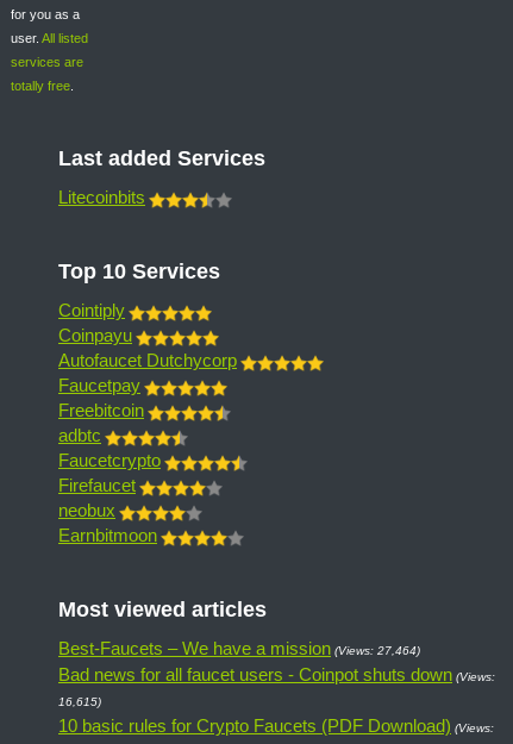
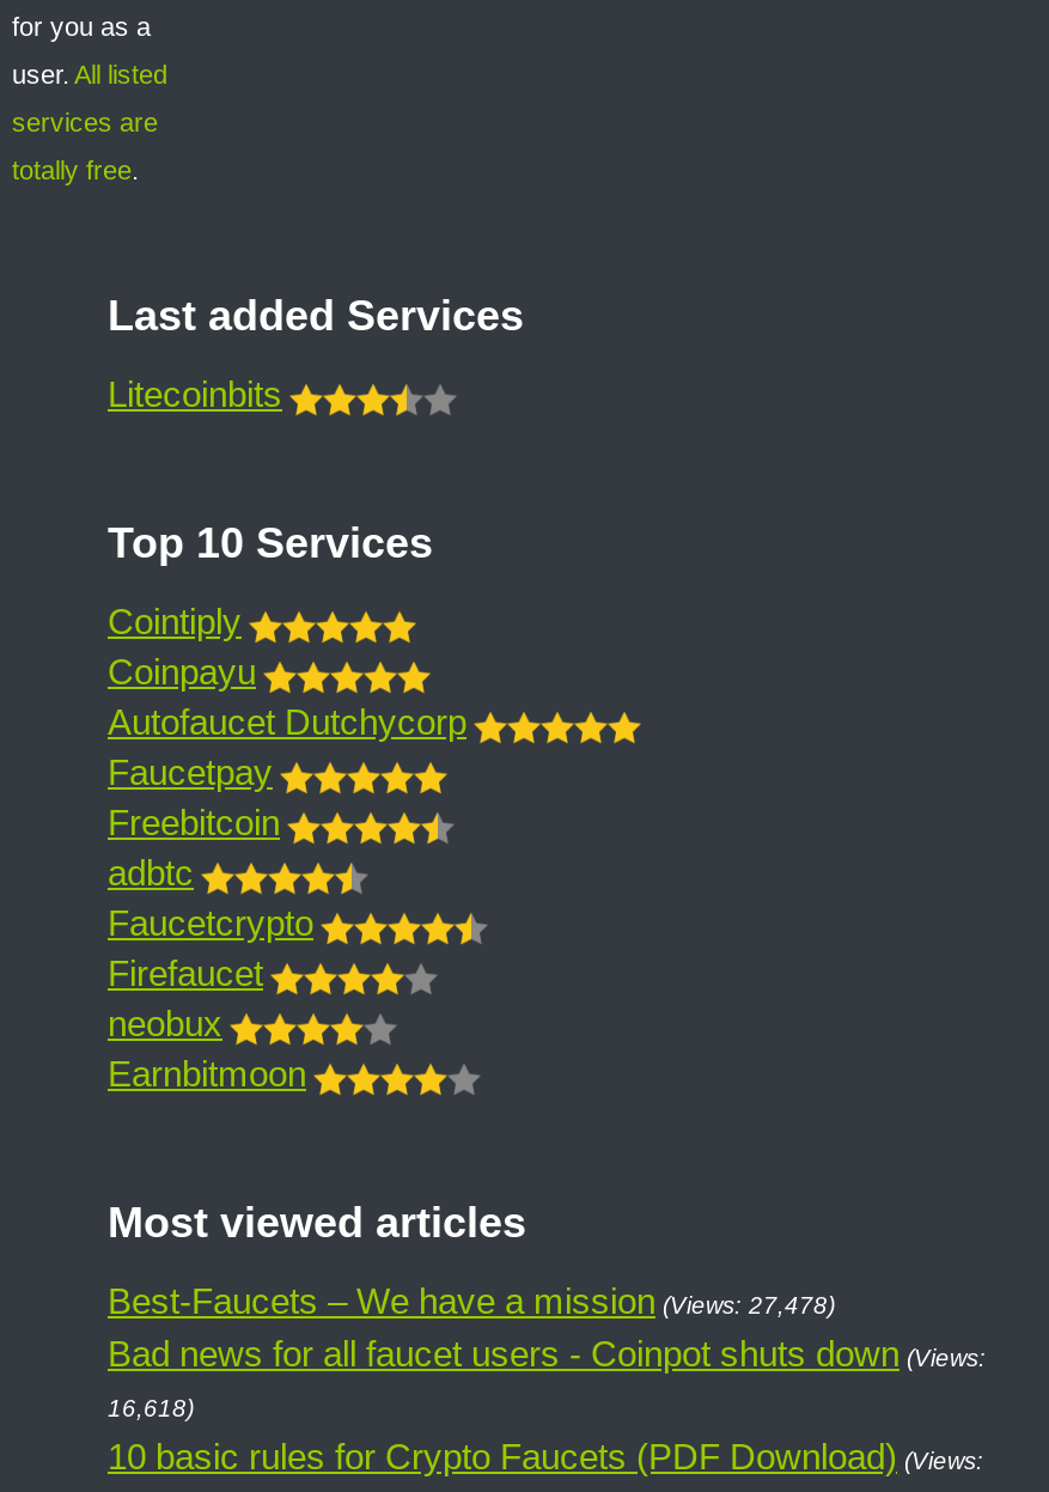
- Best-Faucets – We have a mission (Views: 27,464)
+ Best-Faucets – We have a mission (Views: 27,478)

- 16,615)
+ 16,618)
